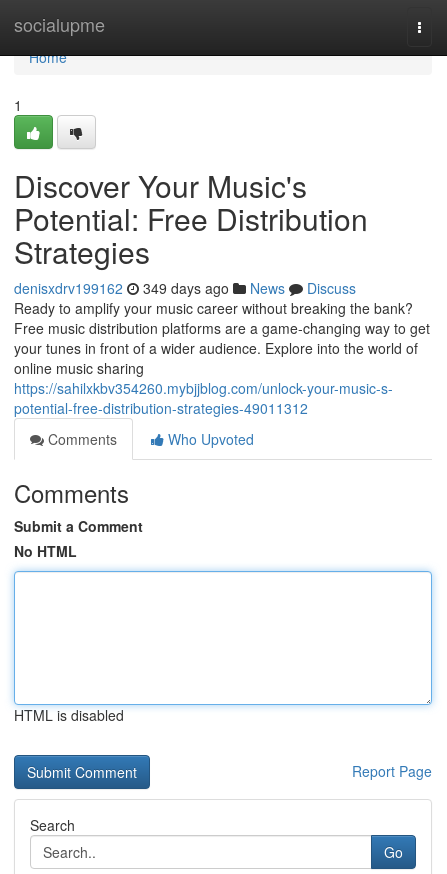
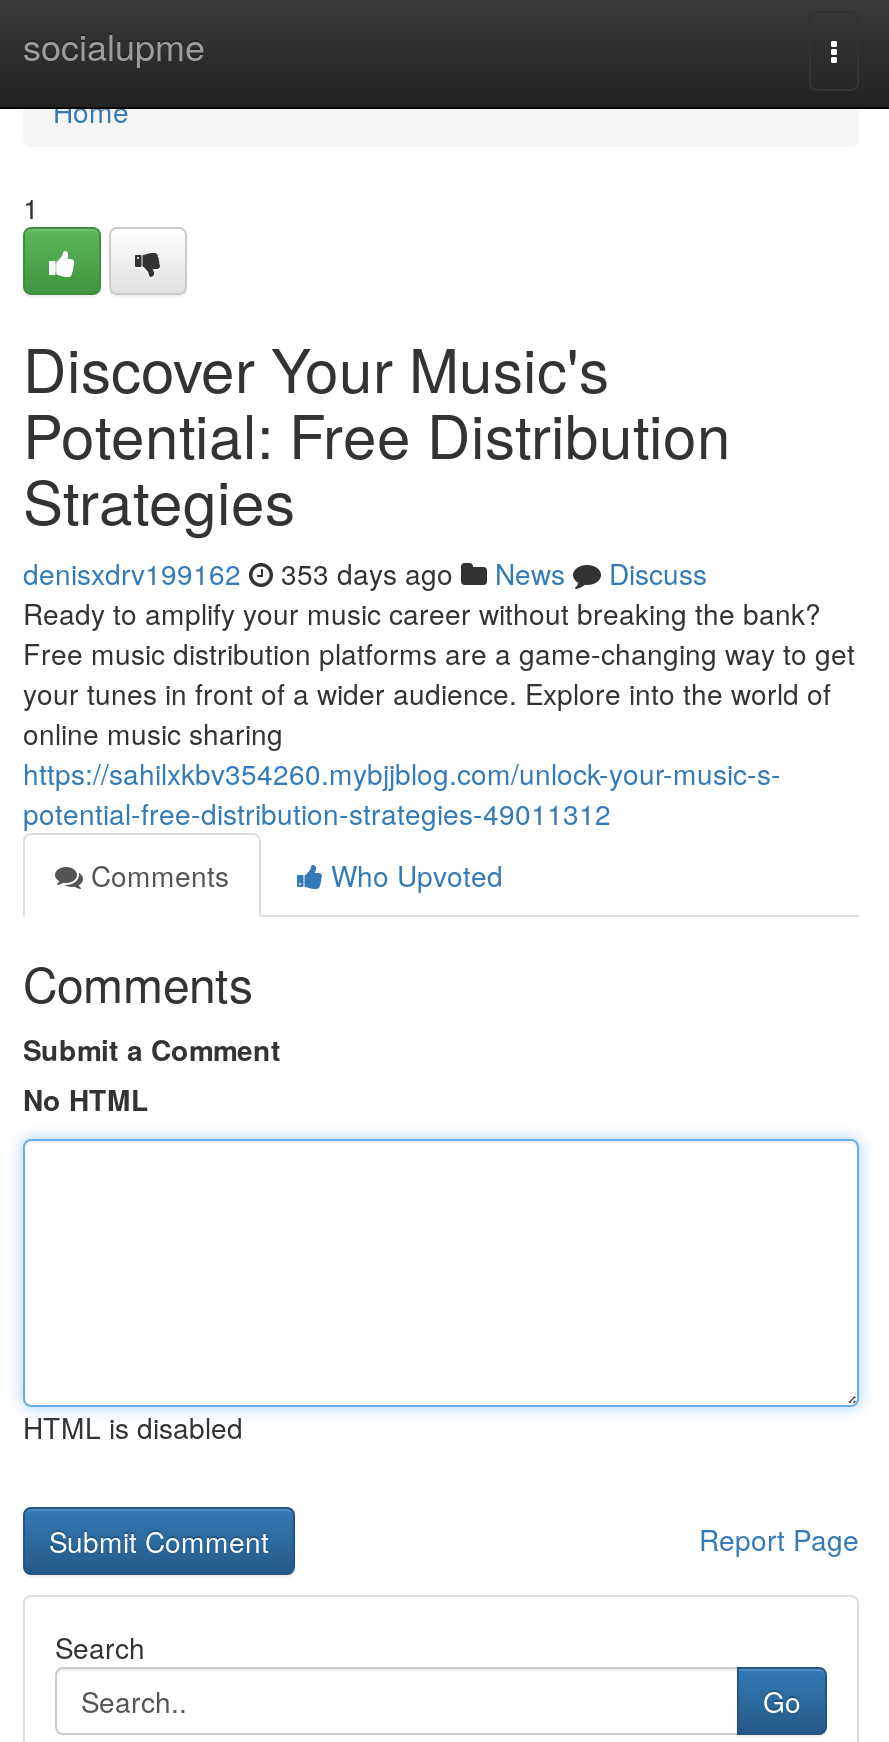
- denisxdrv199162 349 days ago News Discuss
+ denisxdrv199162 353 days ago News Discuss
